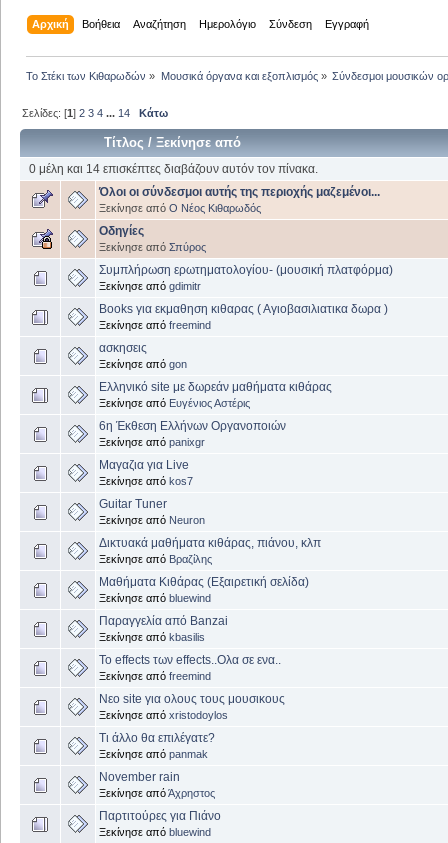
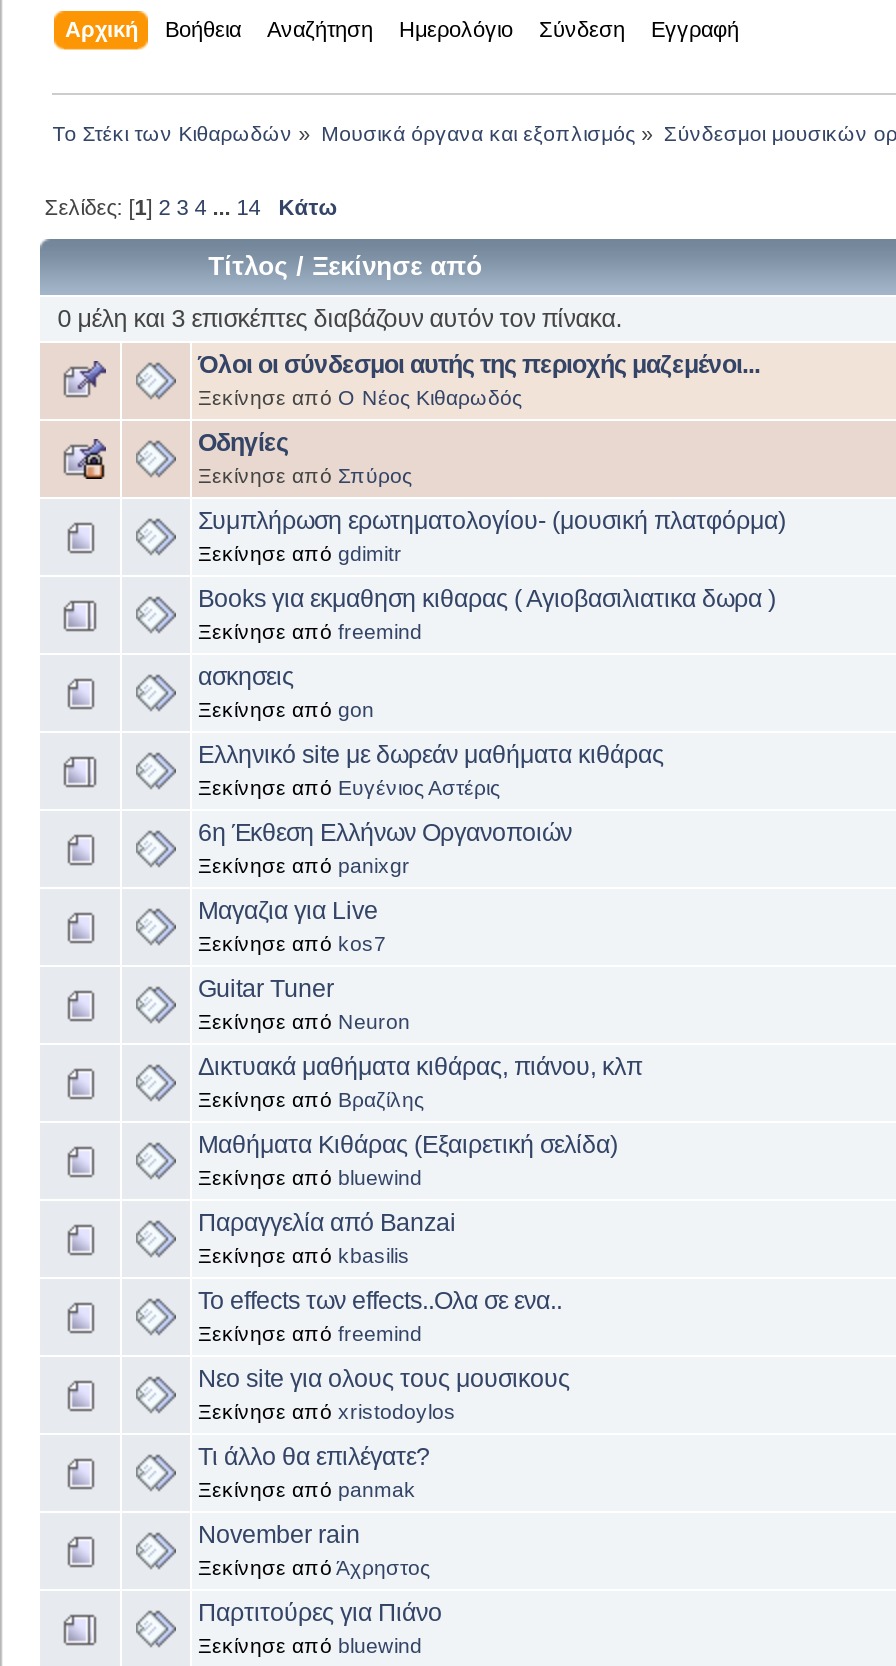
- 0 μέλη και 14 επισκέπτες διαβάζουν αυτόν τον πίνακα.
+ 0 μέλη και 3 επισκέπτες διαβάζουν αυτόν τον πίνακα.
